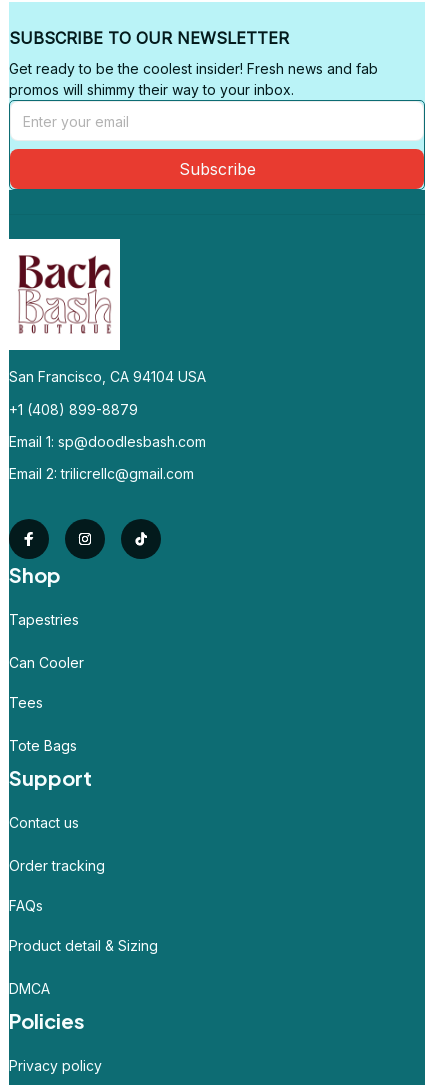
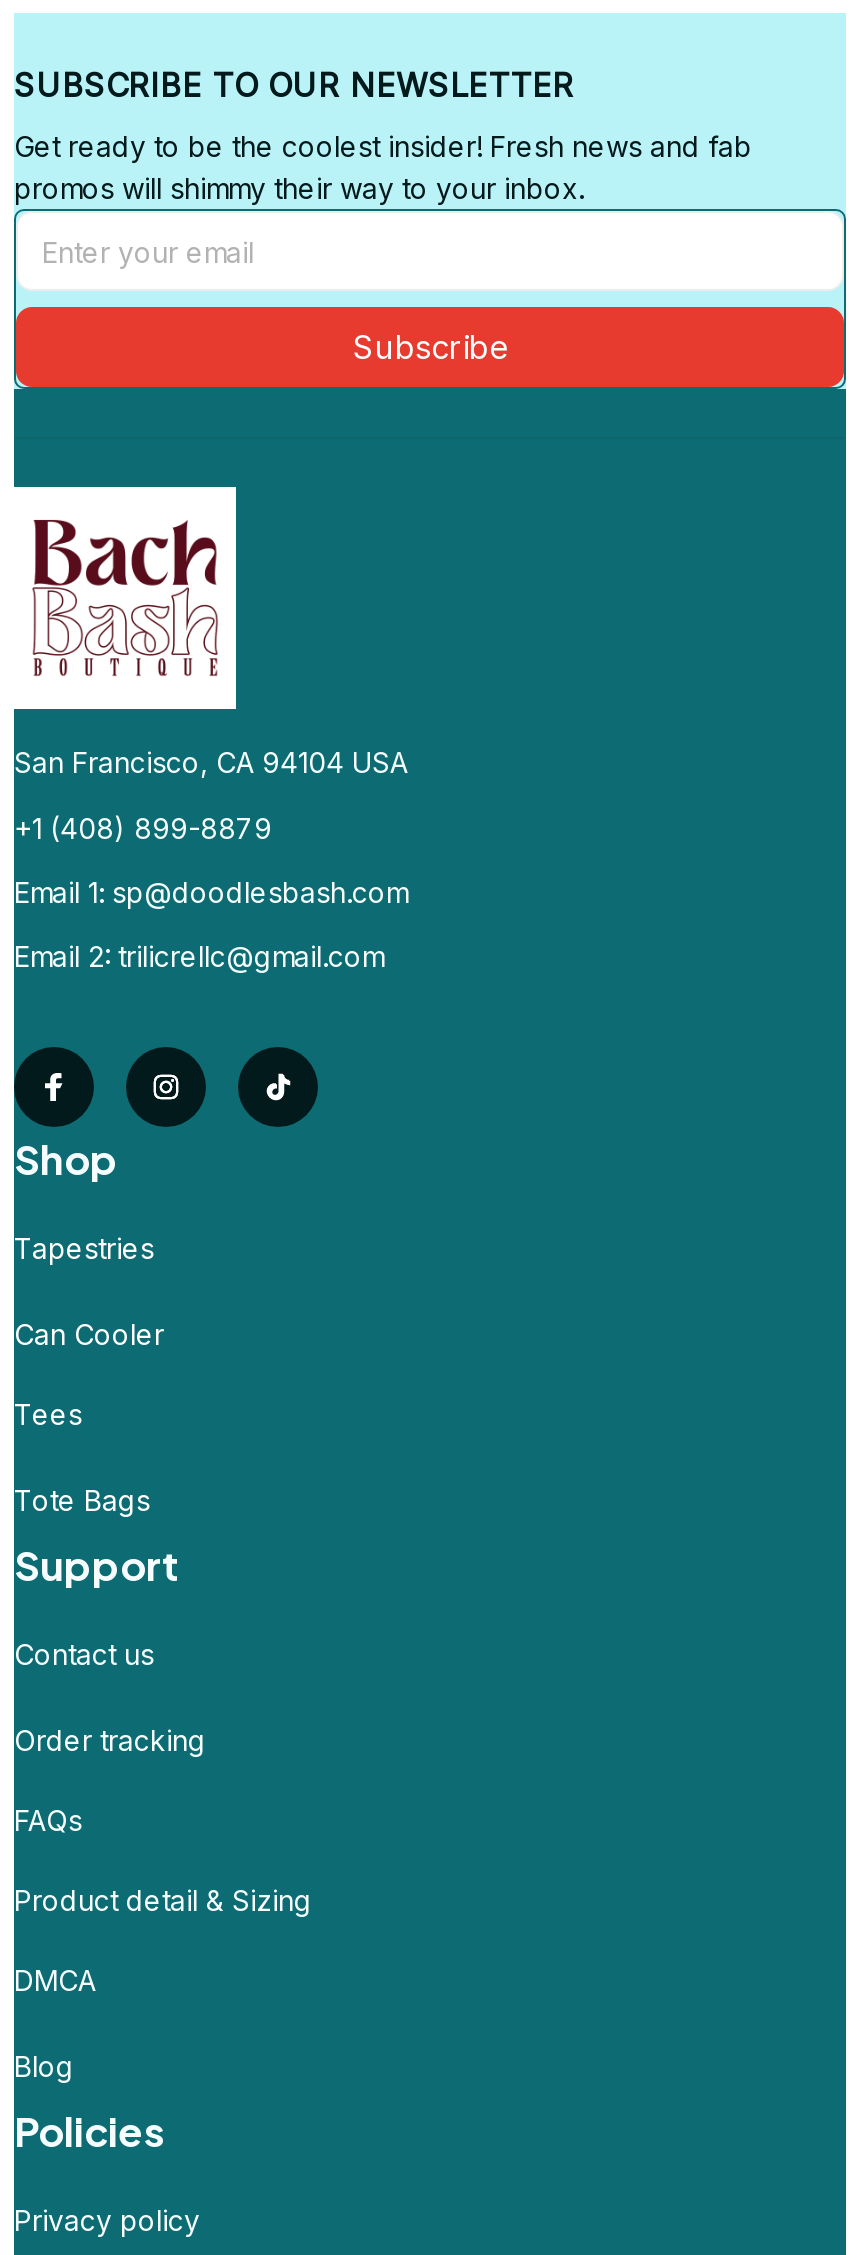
+ Blog
